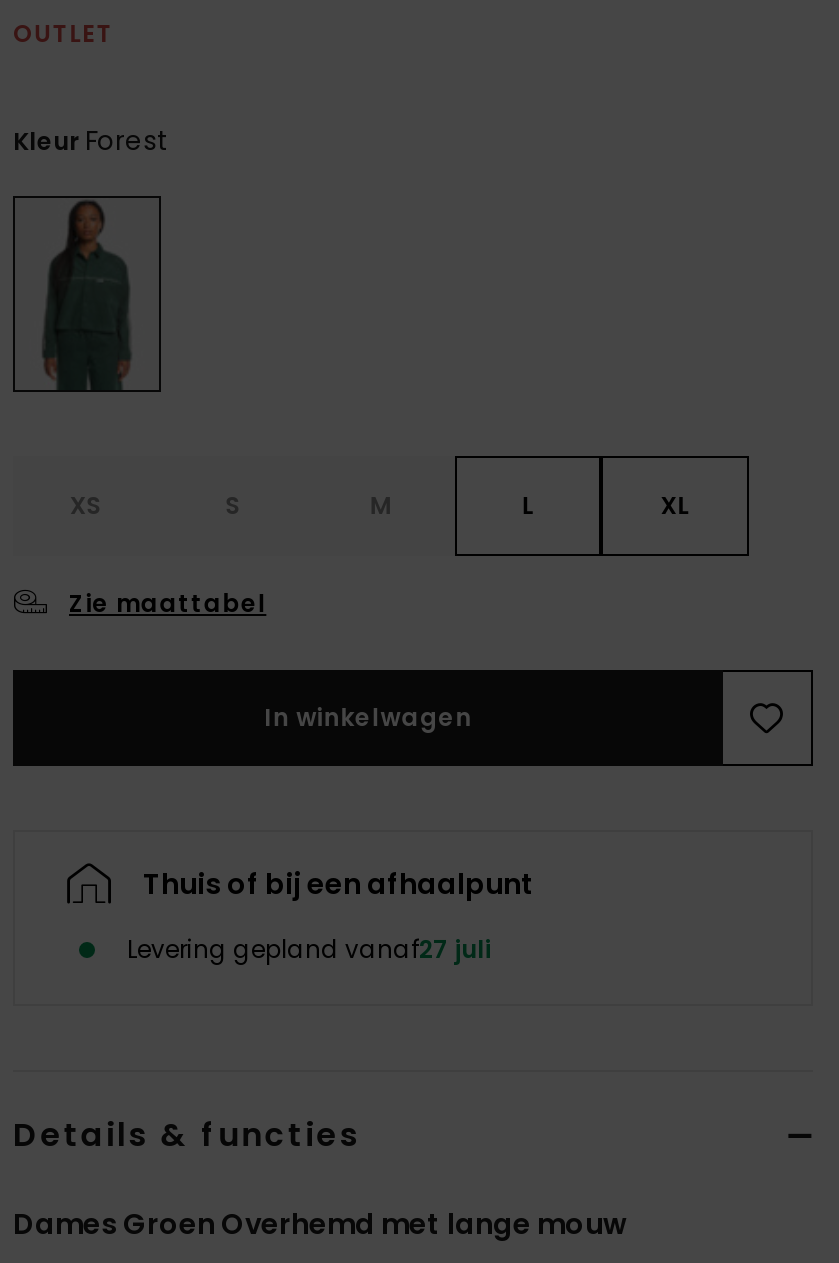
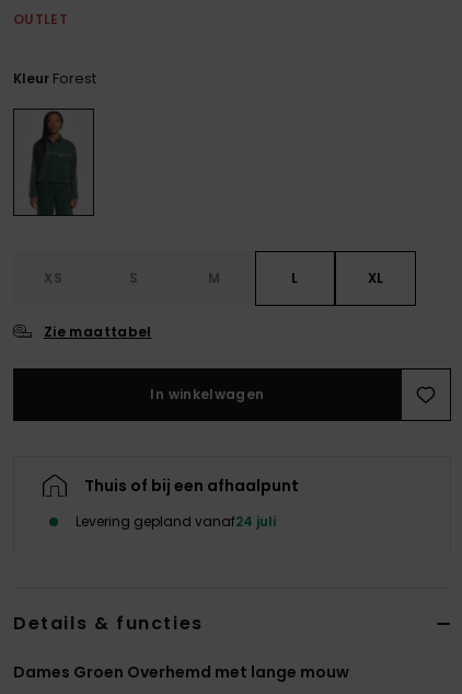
- Levering gepland vanaf27 juli
+ Levering gepland vanaf24 juli
